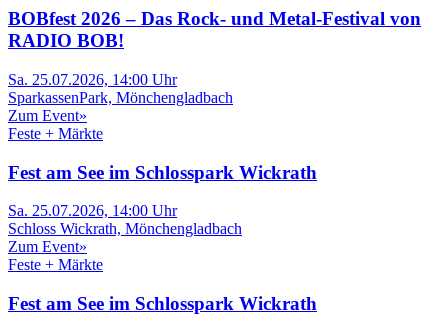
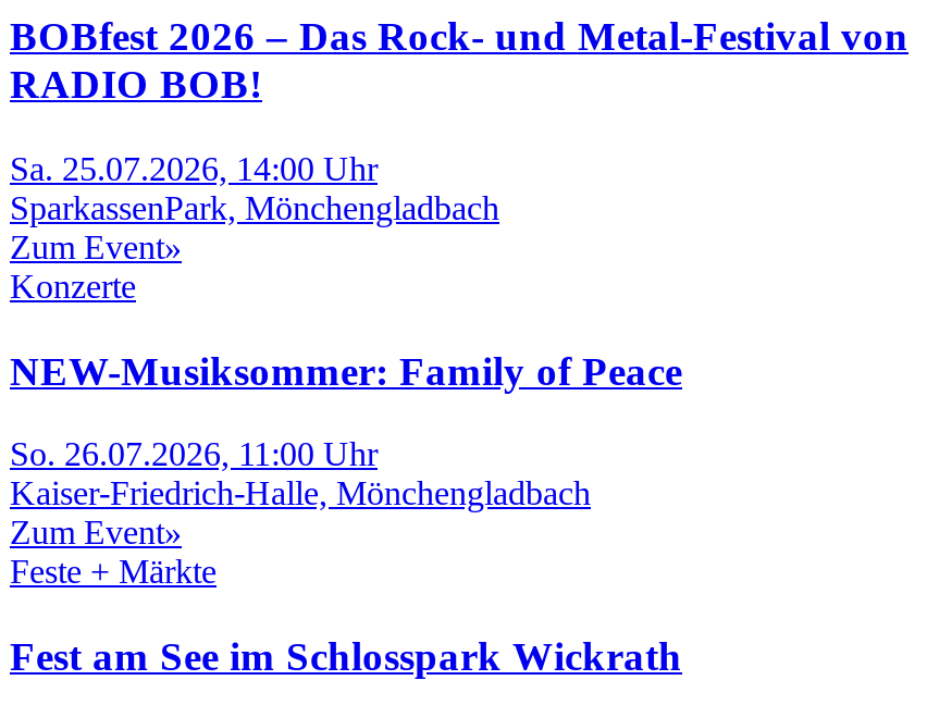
- Feste + Märkte
+ Konzerte

- Fest am See im Schlosspark Wickrath
+ NEW-Musiksommer: Family of Peace

- Sa. 25.07.2026, 14:00 Uhr
- Schloss Wickrath, Mönchengladbach
+ So. 26.07.2026, 11:00 Uhr
+ Kaiser-Friedrich-Halle, Mönchengladbach
